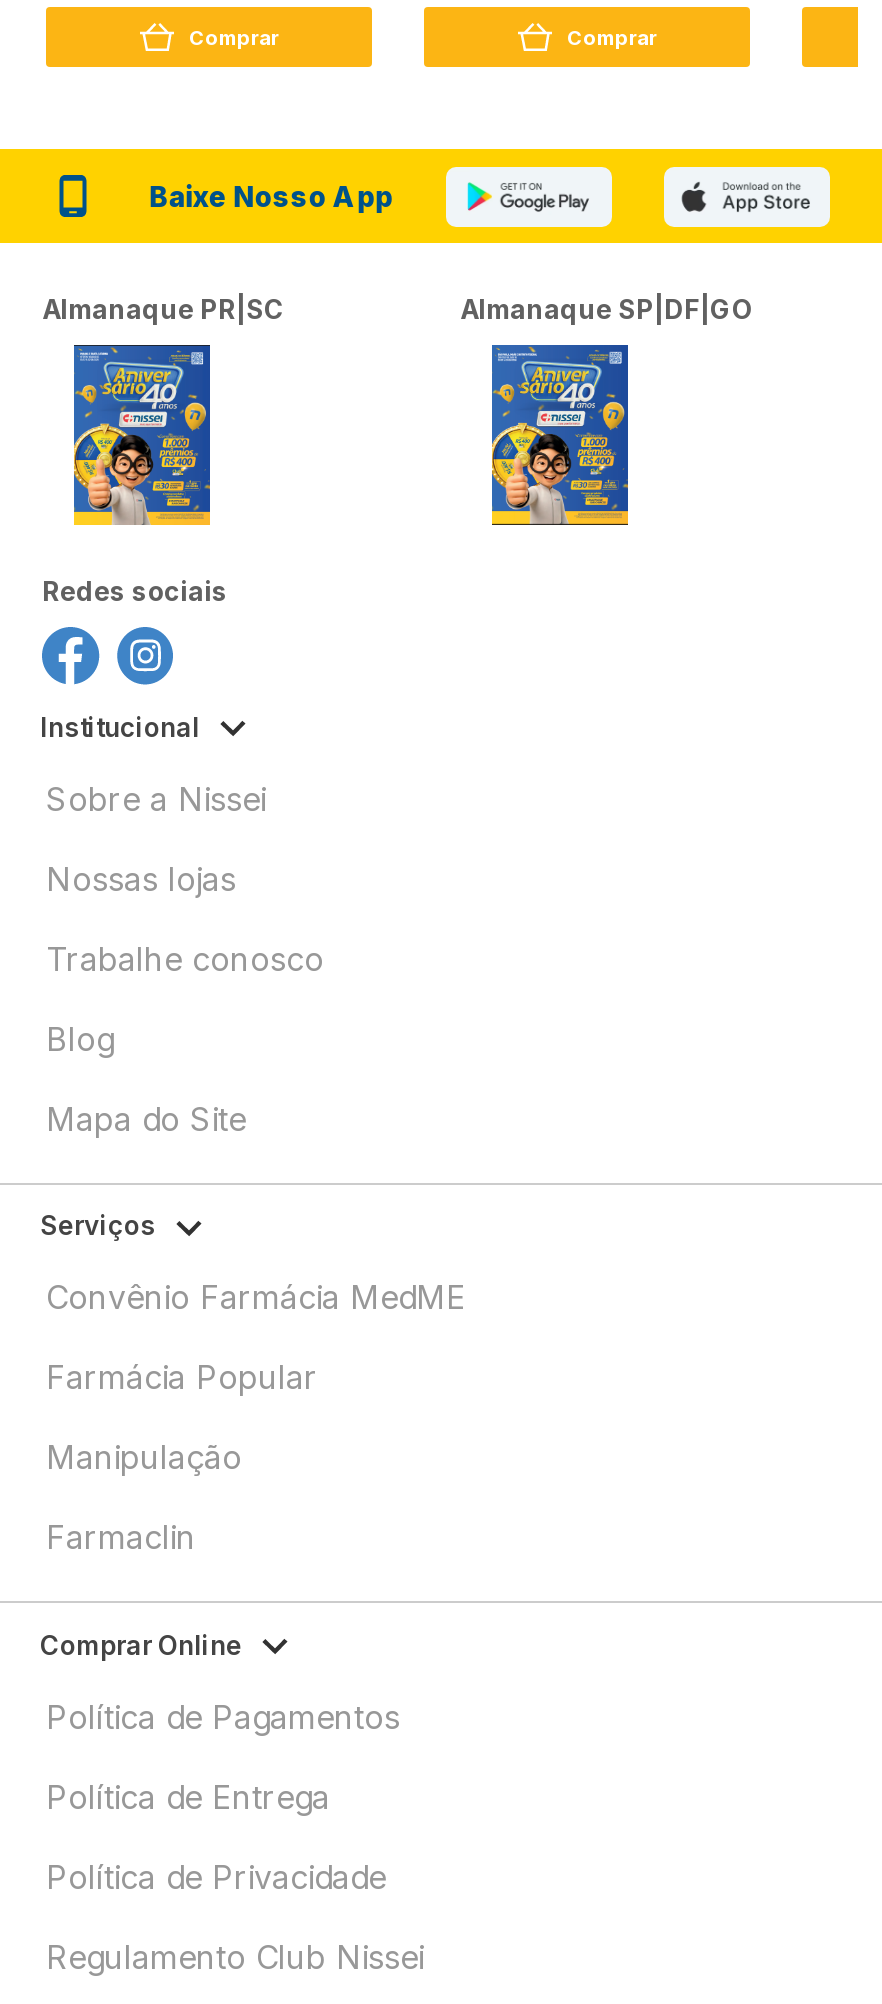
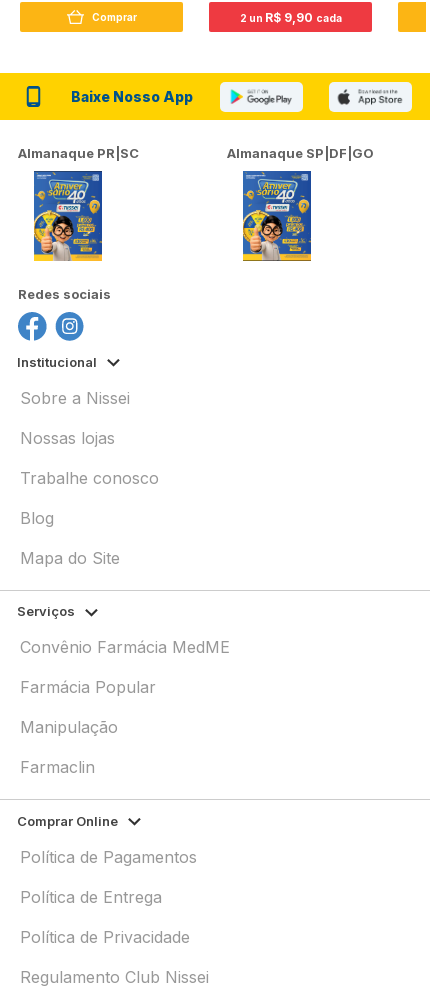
- Comprar
+ 2 un R$ 9,90 cada
